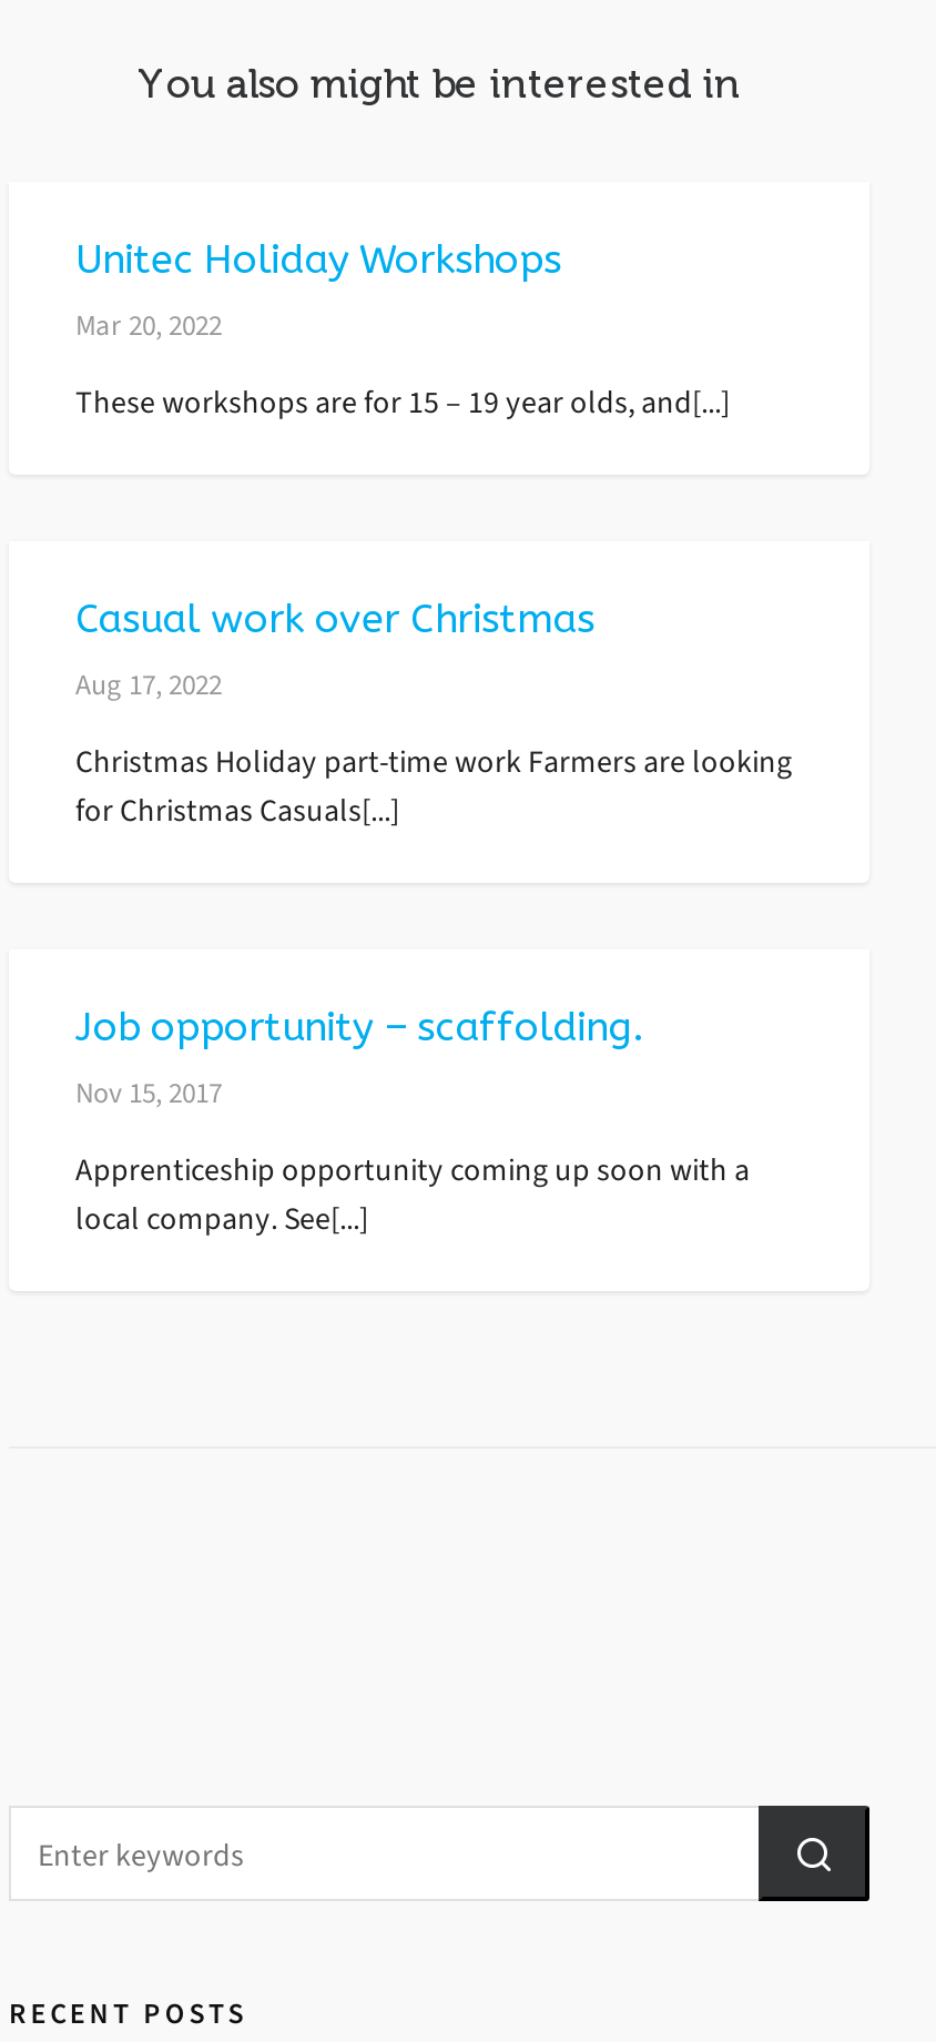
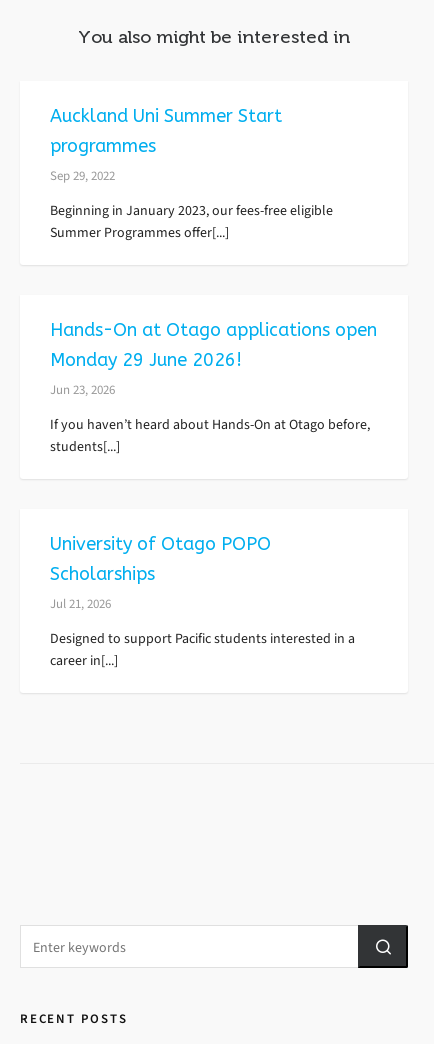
- Unitec Holiday Workshops
+ Auckland Uni Summer Start
+ programmes

- Mar 20, 2022
+ Sep 29, 2022

- These workshops are for 15 – 19 year olds, and[...]
+ Beginning in January 2023, our fees-free eligible
+ Summer Programmes offer[...]

- Casual work over Christmas
+ Hands-On at Otago applications open
+ Monday 29 June 2026!

- Aug 17, 2022
+ Jun 23, 2026

- Christmas Holiday part-time work Farmers are looking
- for Christmas Casuals[...]
+ If you haven’t heard about Hands-On at Otago before,
+ students[...]

- Job opportunity – scaffolding.
+ University of Otago POPO
+ Scholarships

- Nov 15, 2017
+ Jul 21, 2026

- Apprenticeship opportunity coming up soon with a
- local company. See[...]
+ Designed to support Pacific students interested in a
+ career in[...]
